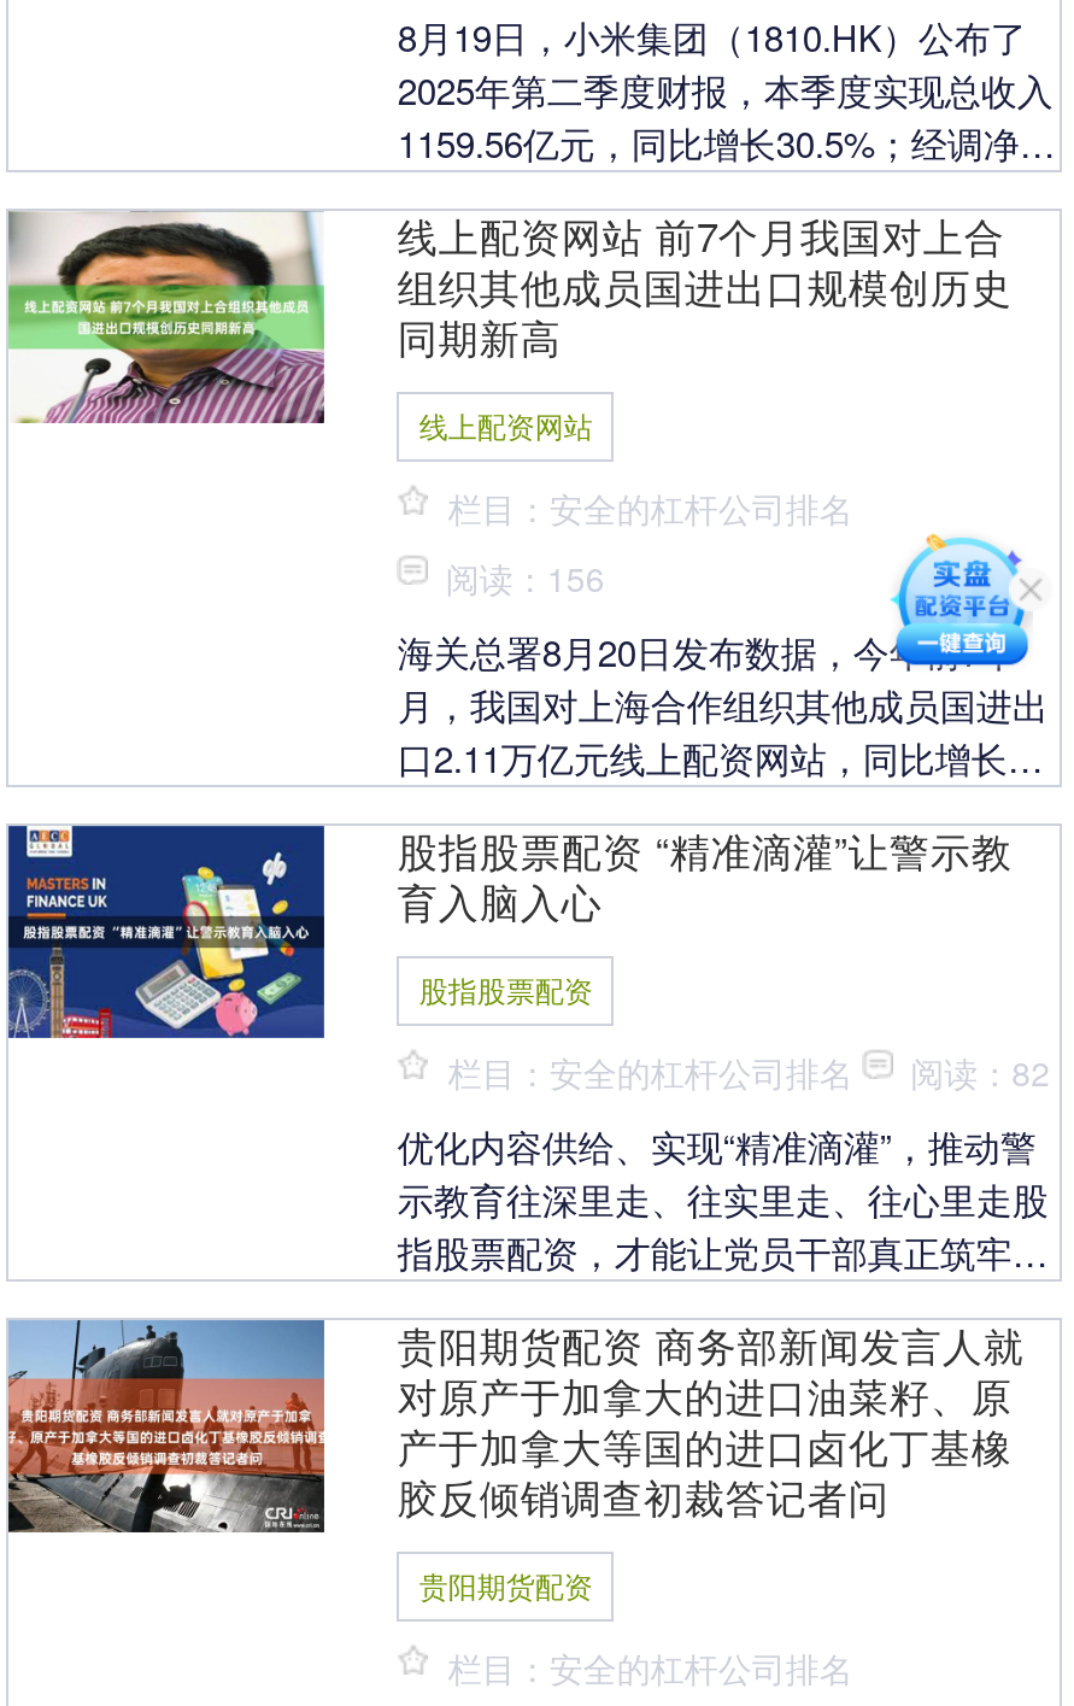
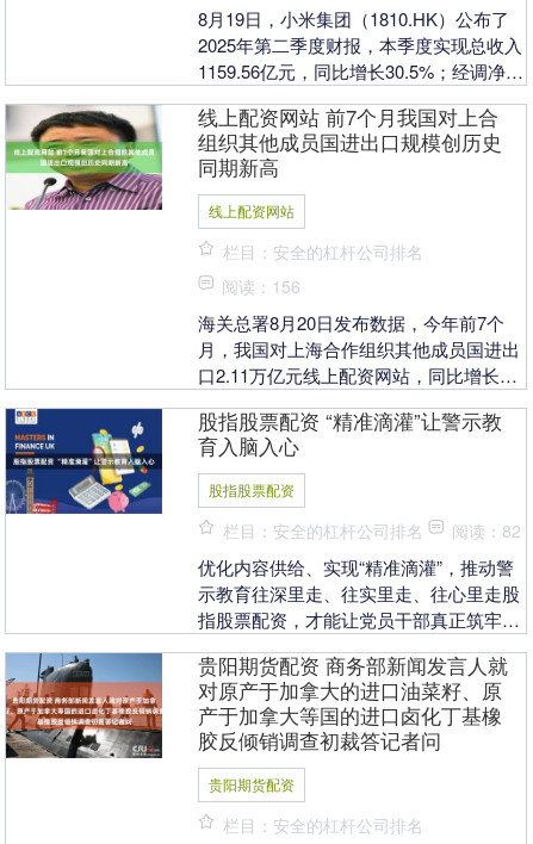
- [image]
